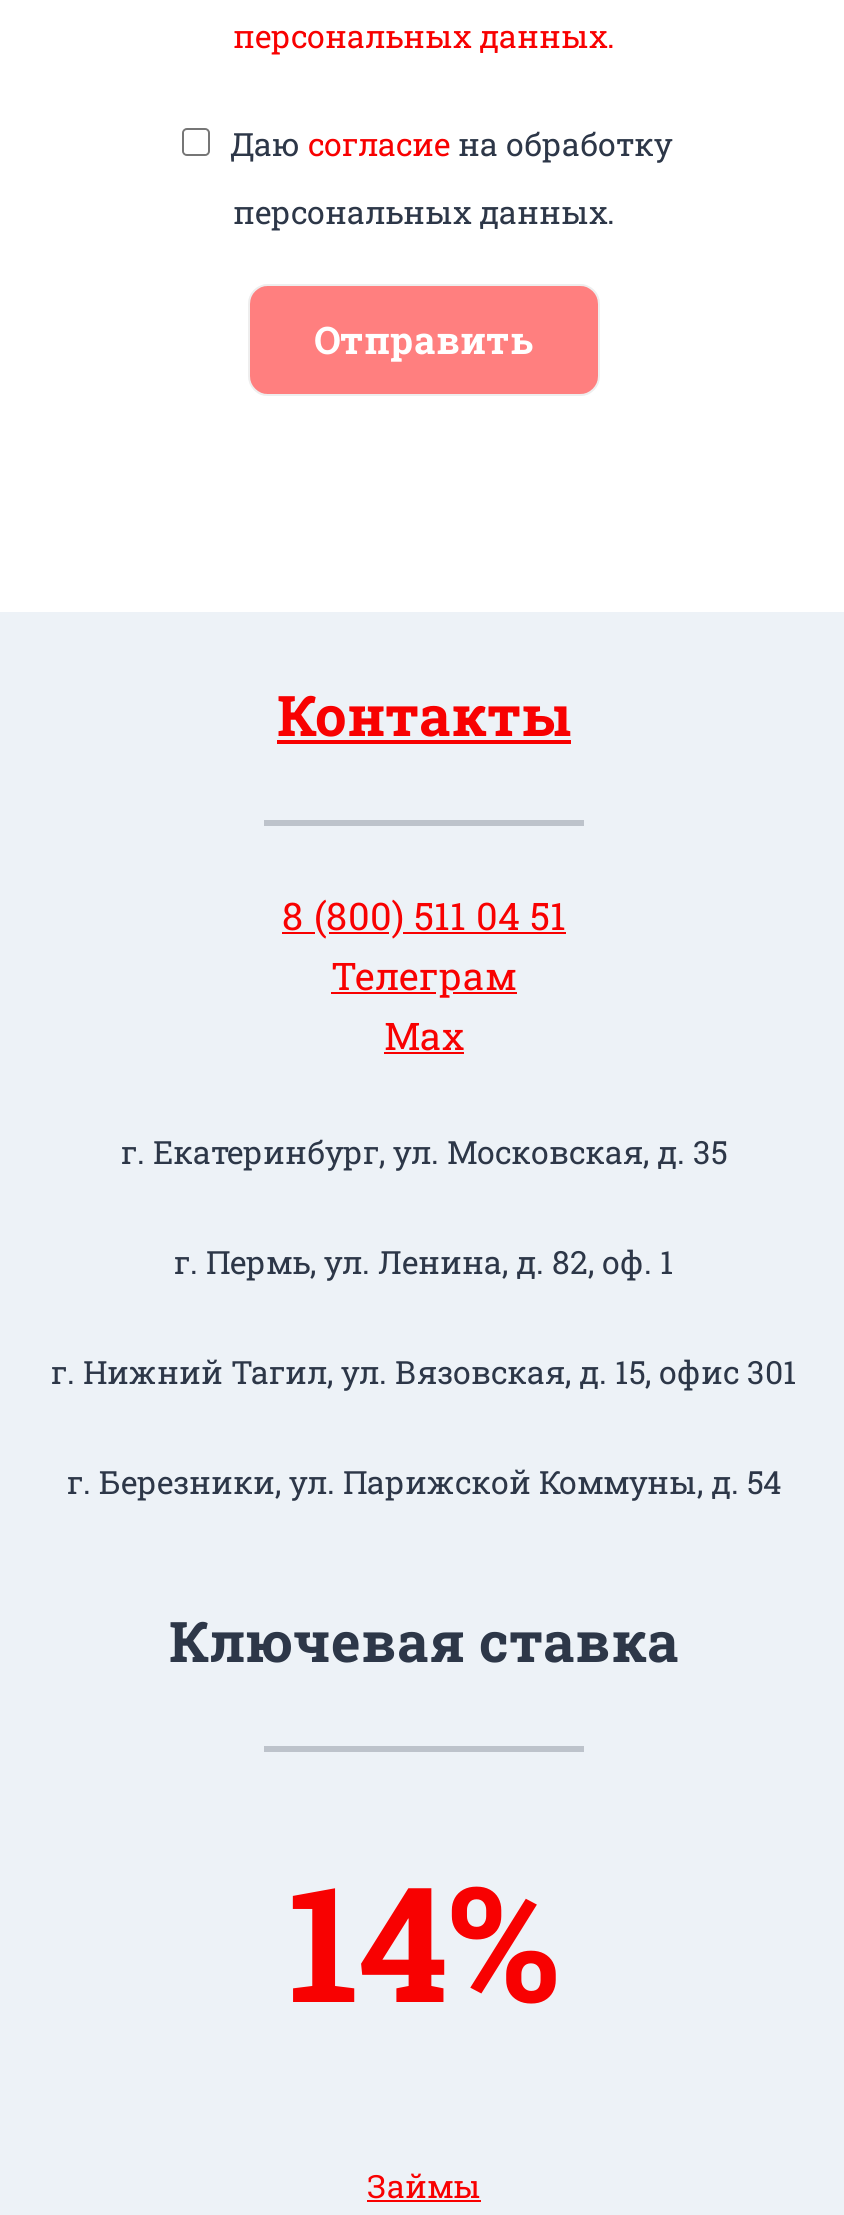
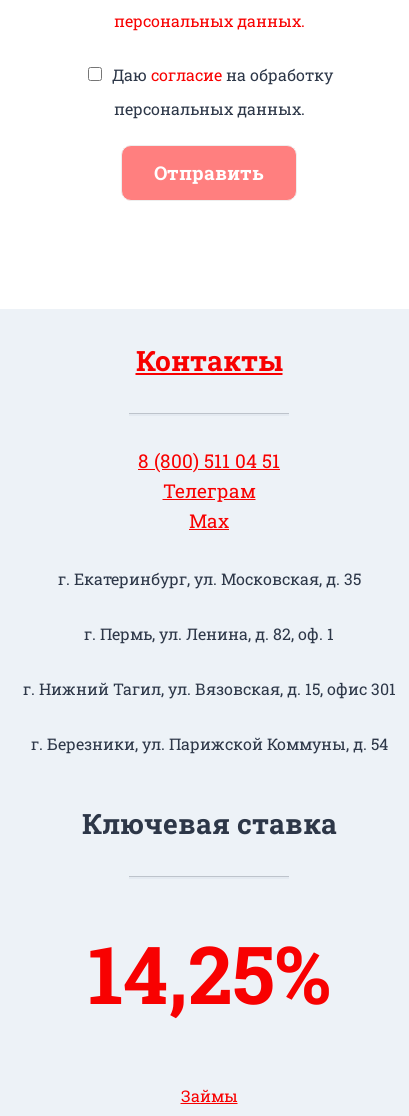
- 14%
+ 14,25%
